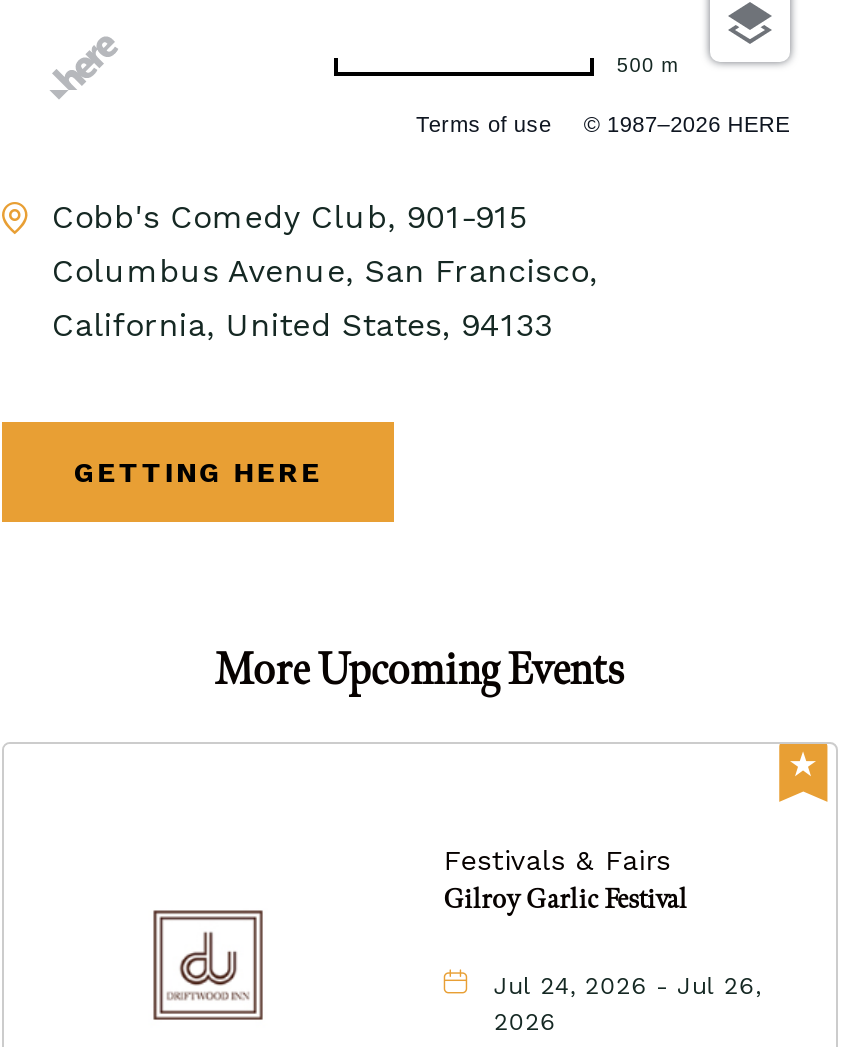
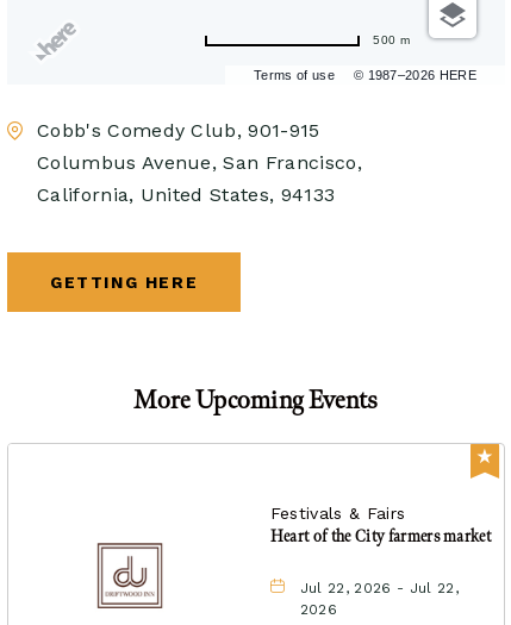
- Gilroy Garlic Festival
+ Heart of the City farmers market

- Jul 24, 2026 - Jul 26,
+ Jul 22, 2026 - Jul 22,
